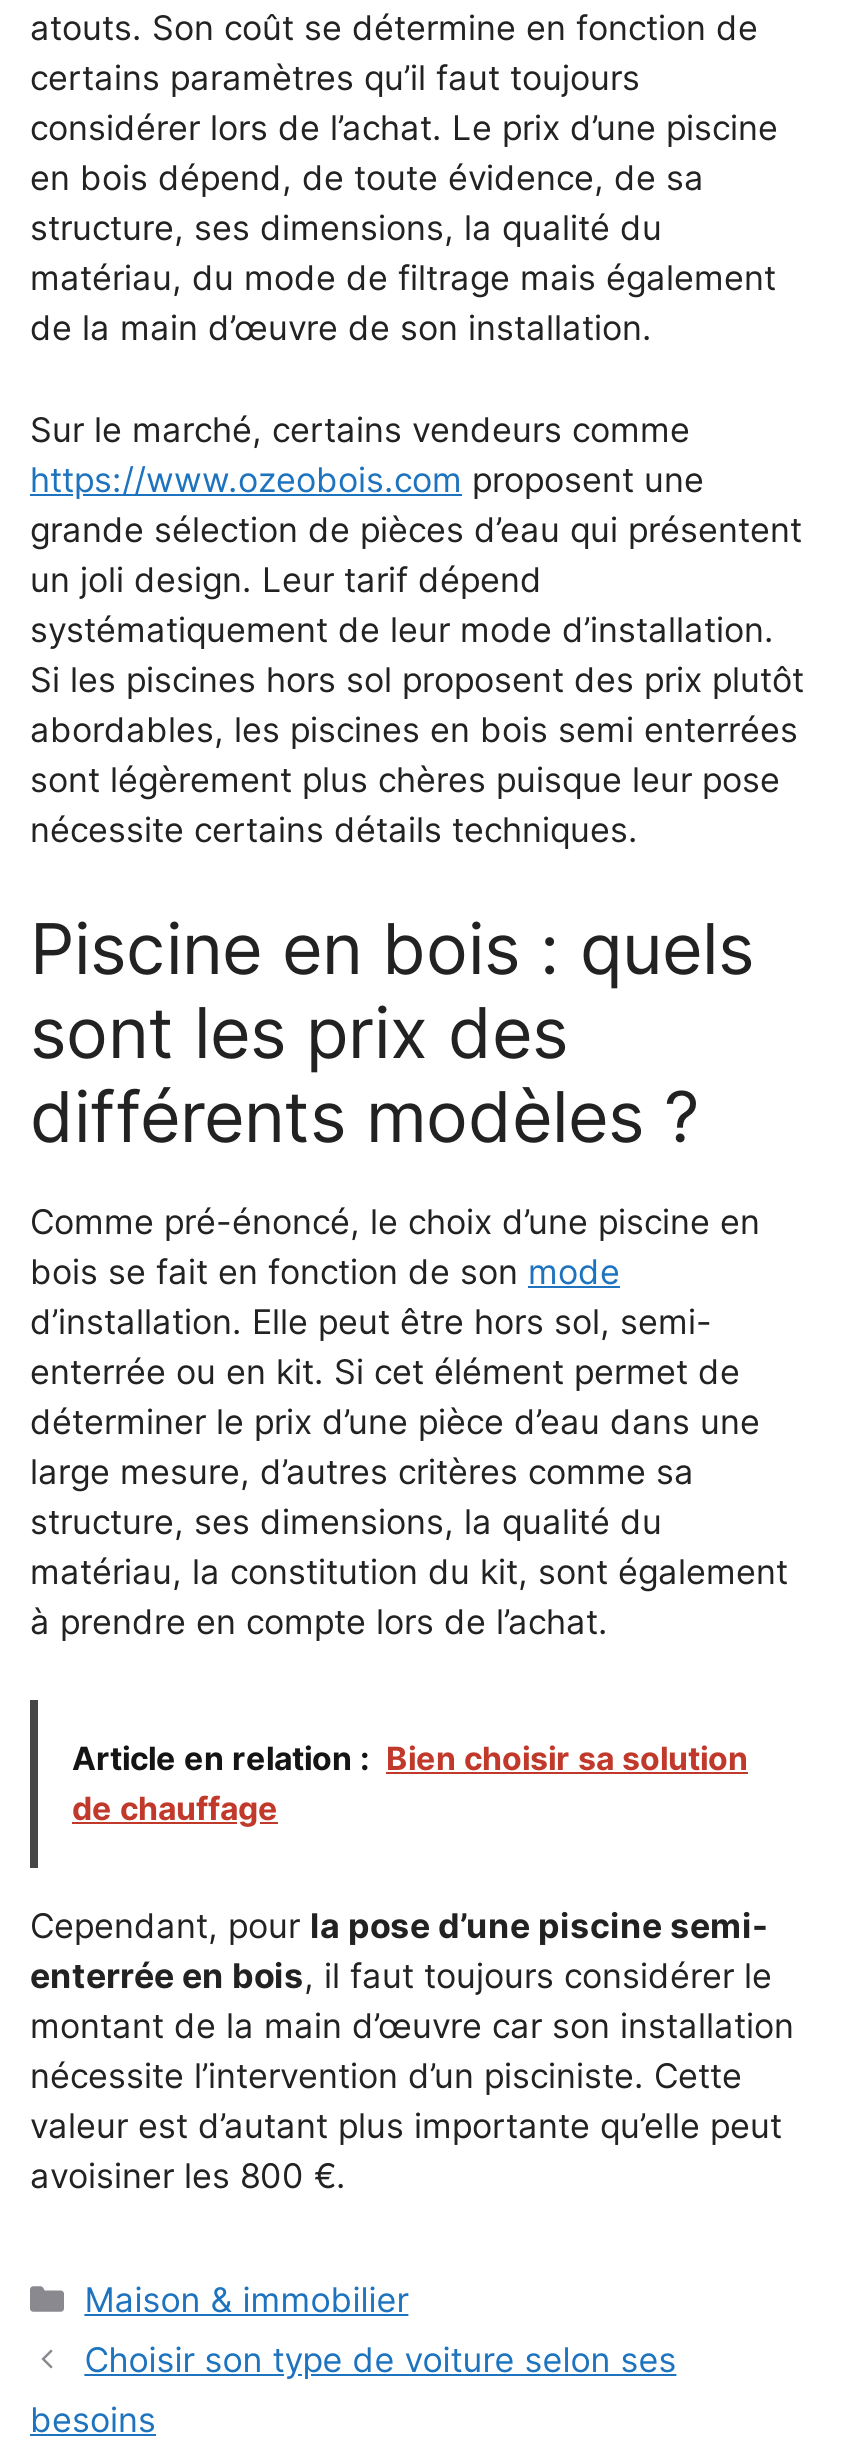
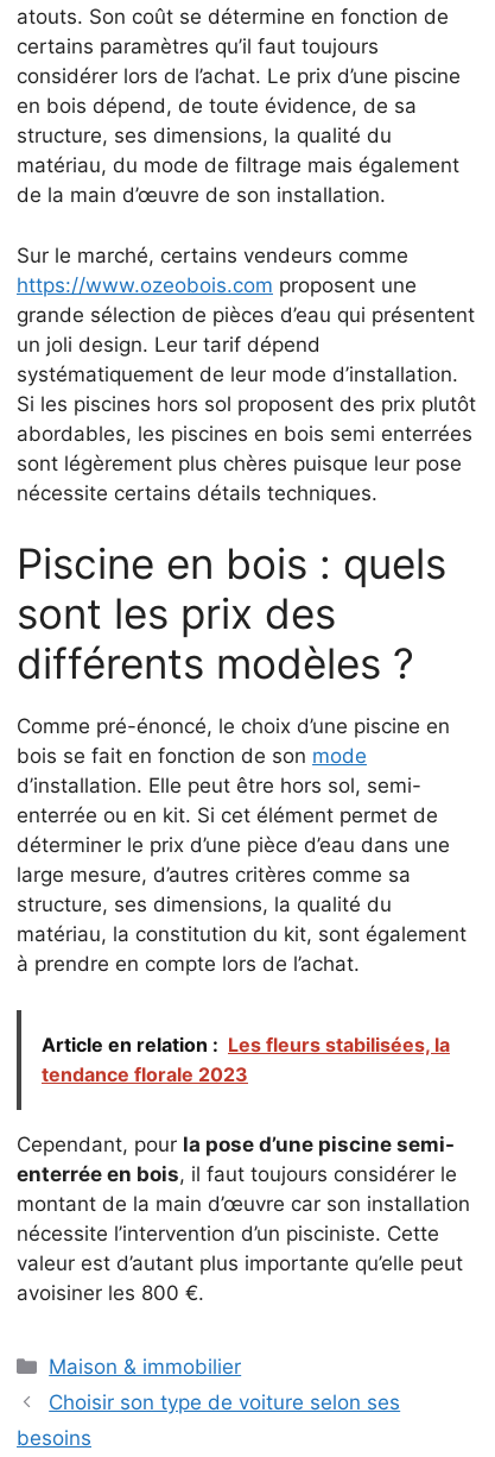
- Article en relation : Bien choisir sa solution
- de chauffage
+ Article en relation : Les fleurs stabilisées, la
+ tendance florale 2023
